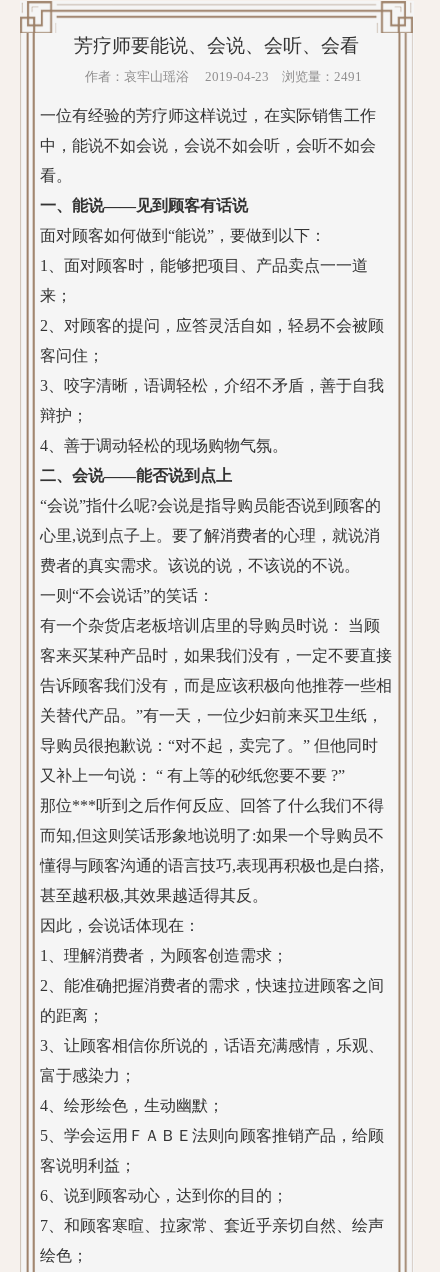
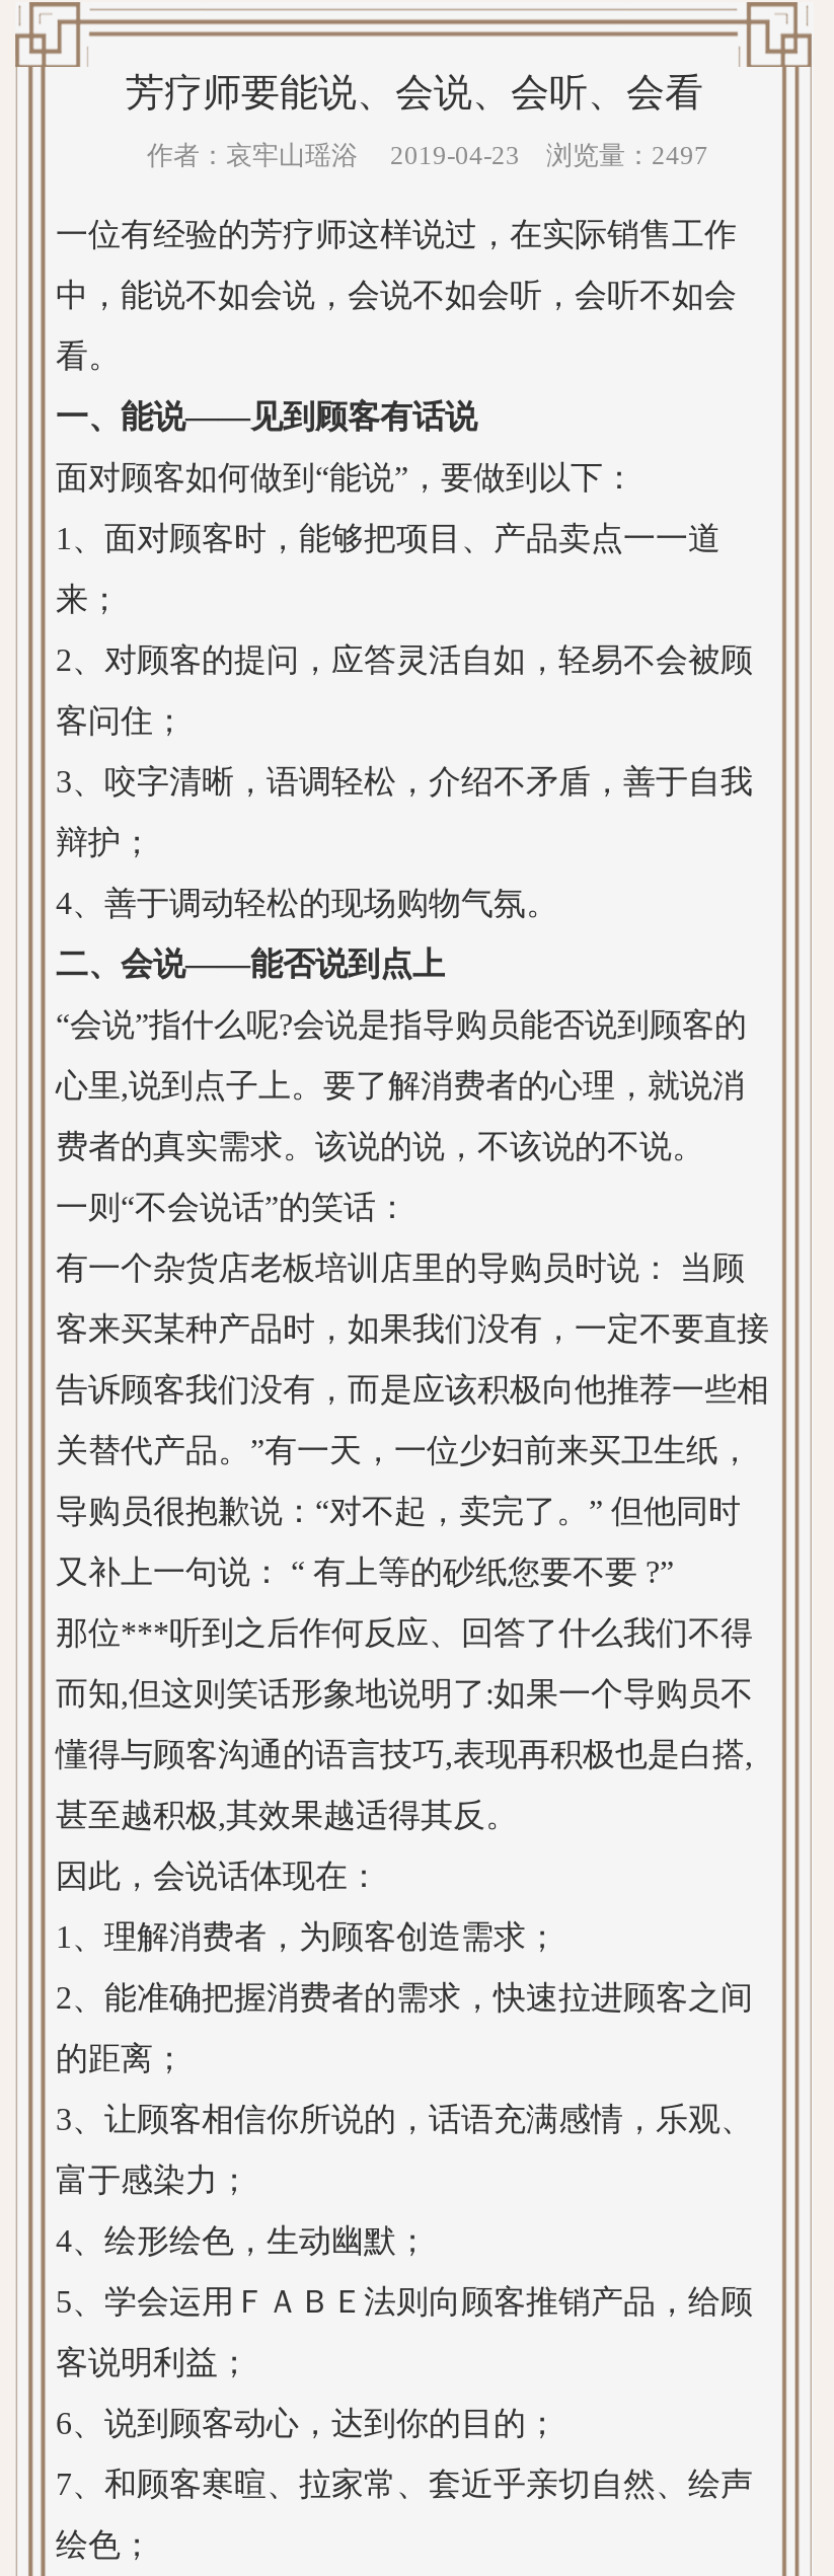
- 作者：哀牢山瑶浴 2019-04-23 浏览量：2491
+ 作者：哀牢山瑶浴 2019-04-23 浏览量：2497
